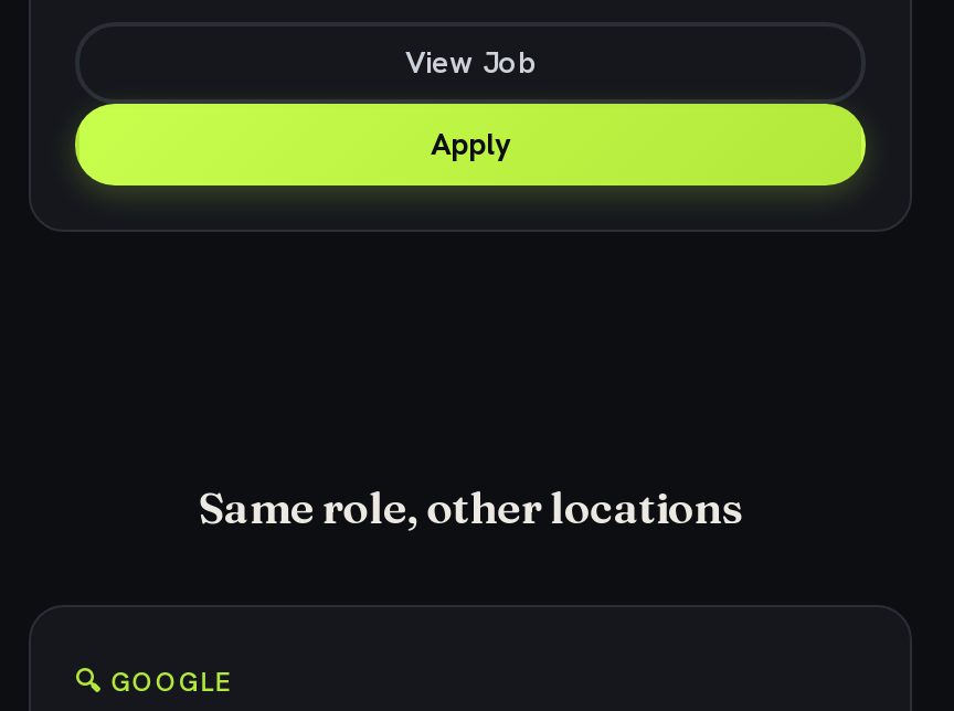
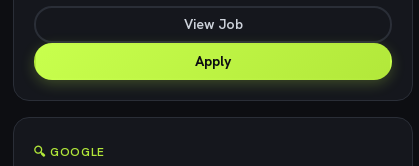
- Same role, other locations
